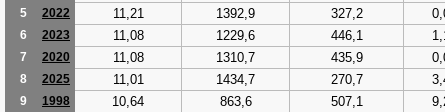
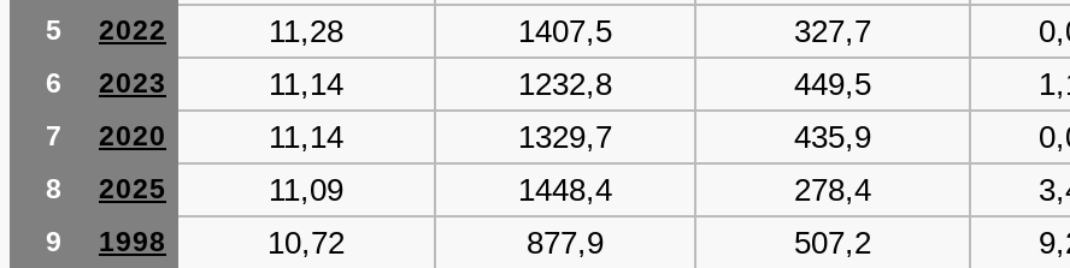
- 11,21
+ 11,28

- 1392,9
+ 1407,5

- 327,2
+ 327,7

- 11,08
+ 11,14

- 1229,6
+ 1232,8

- 446,1
+ 449,5

- 11,08
+ 11,14

- 1310,7
+ 1329,7

- 11,01
+ 11,09

- 1434,7
+ 1448,4

- 270,7
+ 278,4

- 10,64
+ 10,72

- 863,6
+ 877,9

- 507,1
+ 507,2
